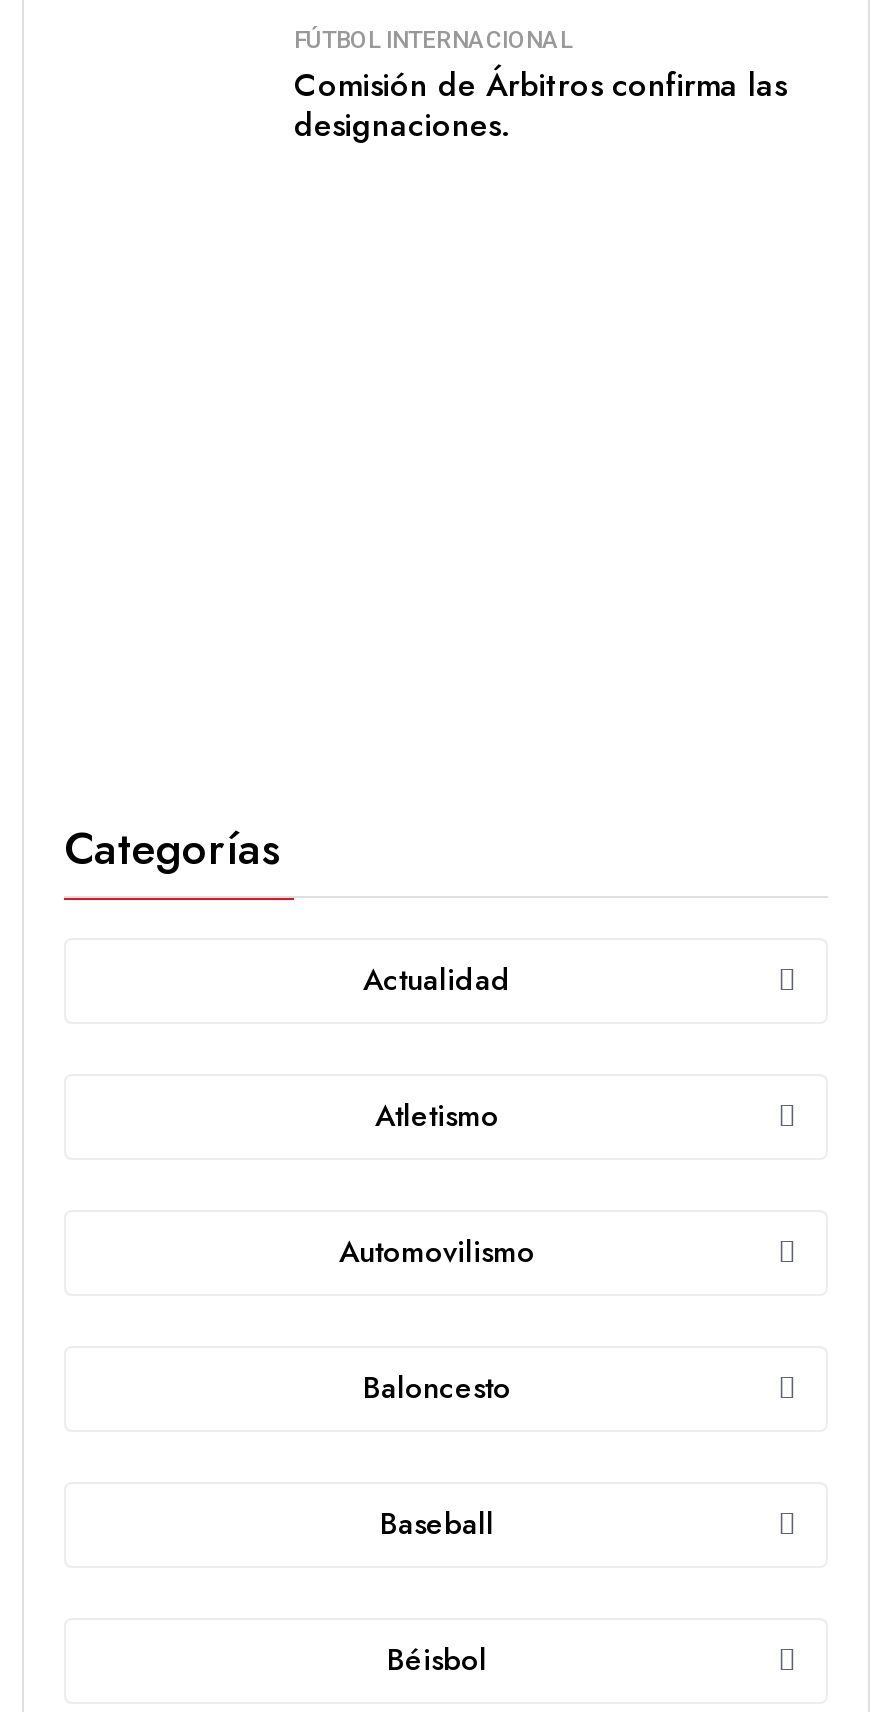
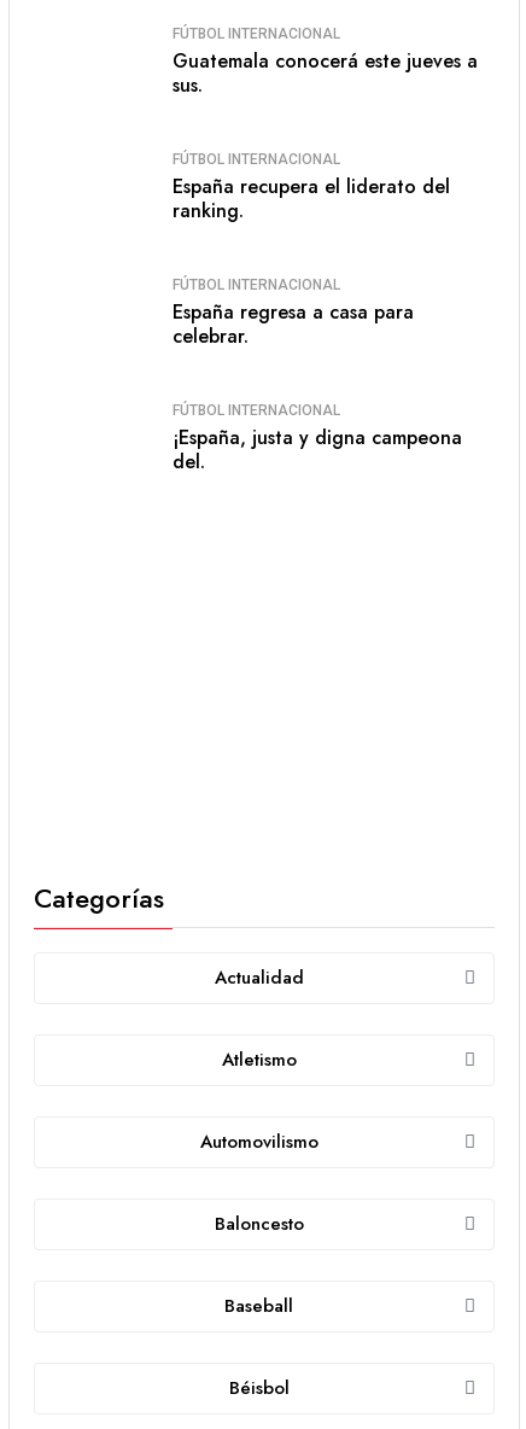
- Comisión de Árbitros confirma las
- designaciones.
+ Guatemala conocerá este jueves a
+ sus.
+ FÚTBOL INTERNACIONAL
+ España recupera el liderato del
+ ranking.
+ FÚTBOL INTERNACIONAL
+ España regresa a casa para
+ celebrar.
+ FÚTBOL INTERNACIONAL
+ ¡España, justa y digna campeona
+ del.
